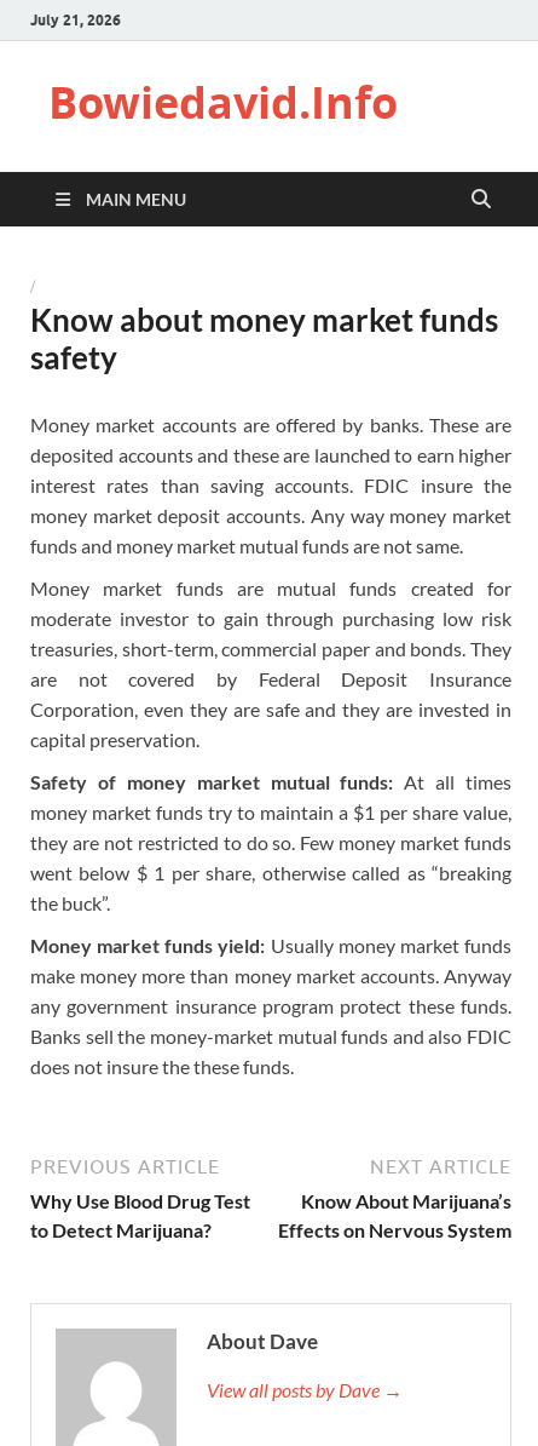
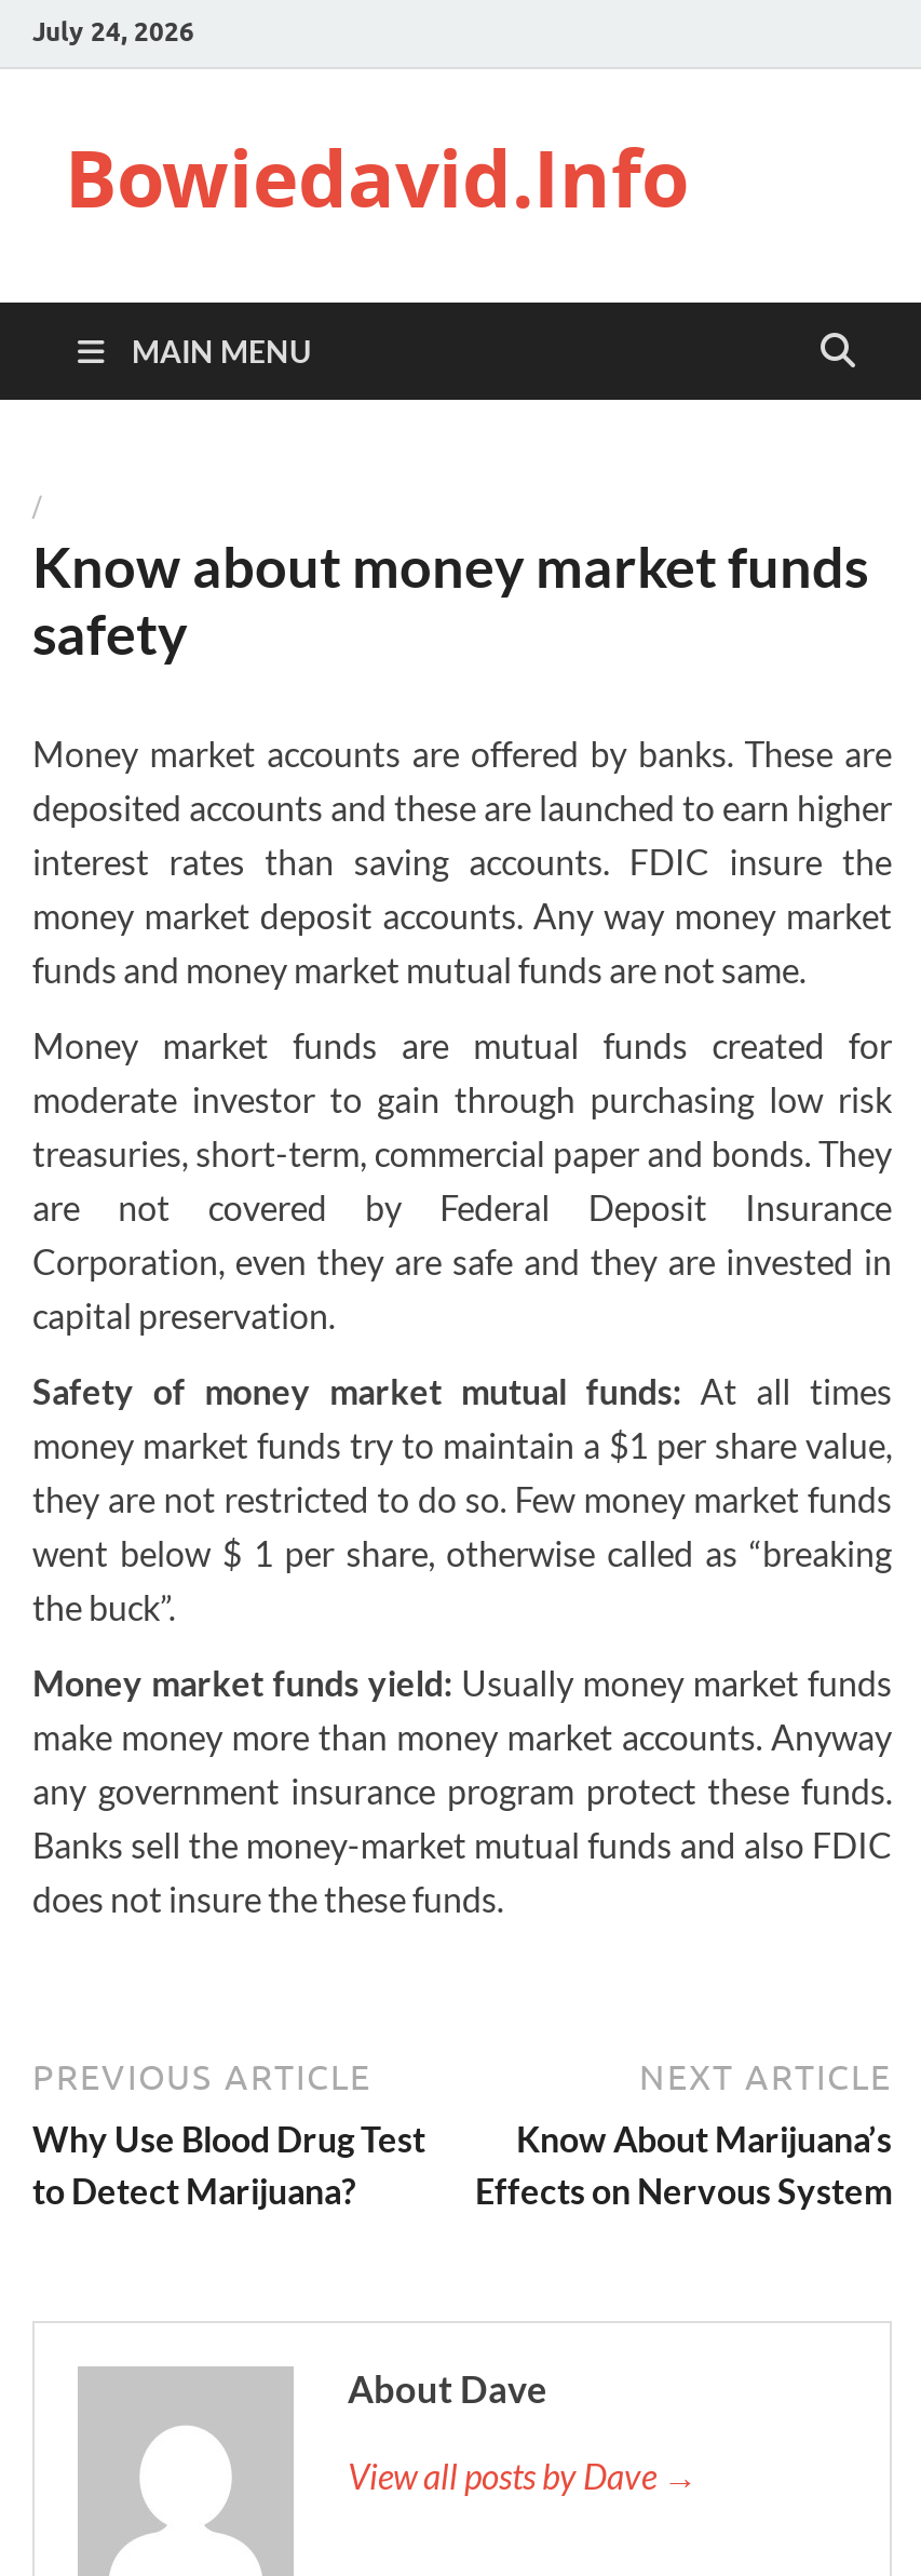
- July 21, 2026
+ July 24, 2026
